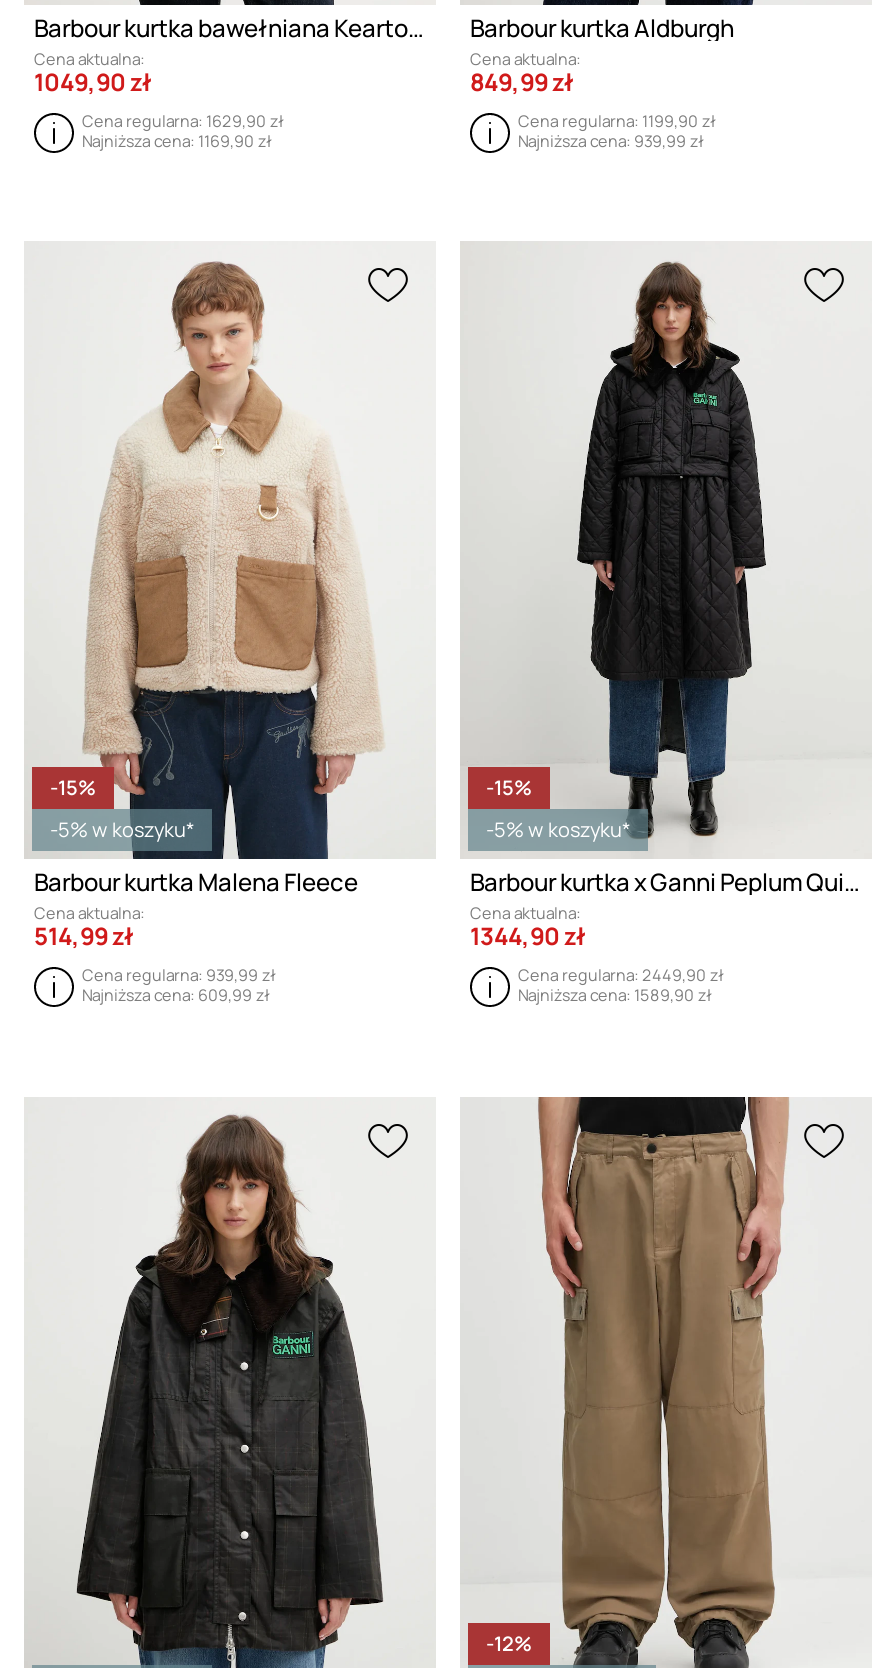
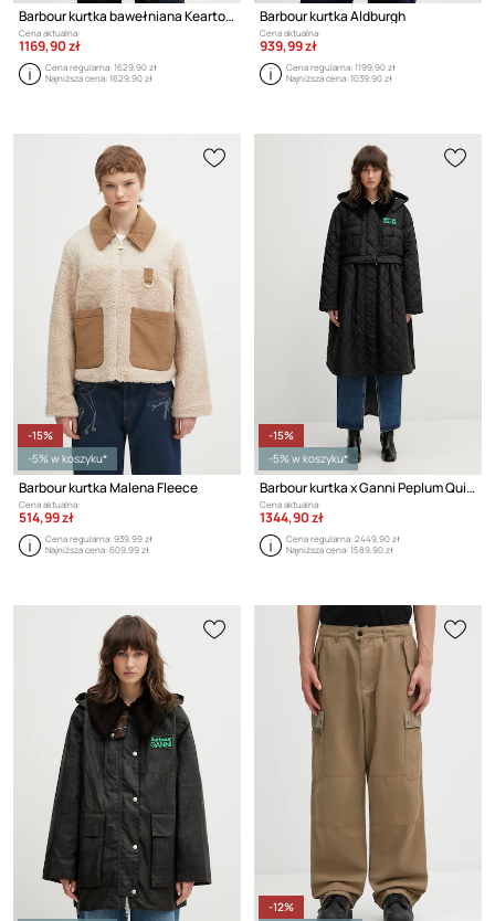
- 1049,90 zł
+ 1169,90 zł

- 849,99 zł
+ 939,99 zł

- Najniższa cena: 1169,90 zł
+ Najniższa cena: 1629,90 zł

- Najniższa cena: 939,99 zł
+ Najniższa cena: 1039,90 zł
